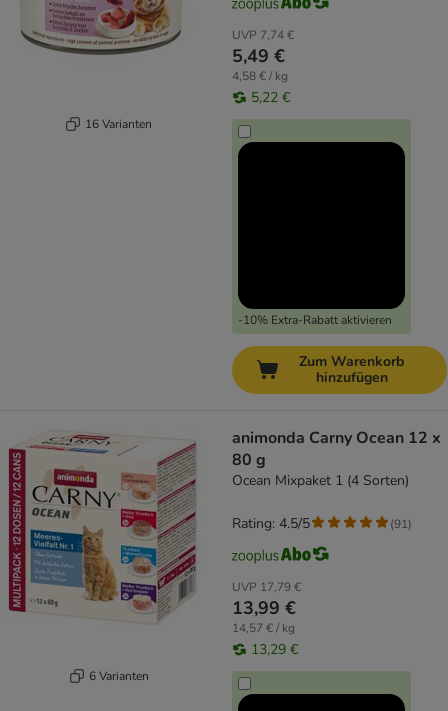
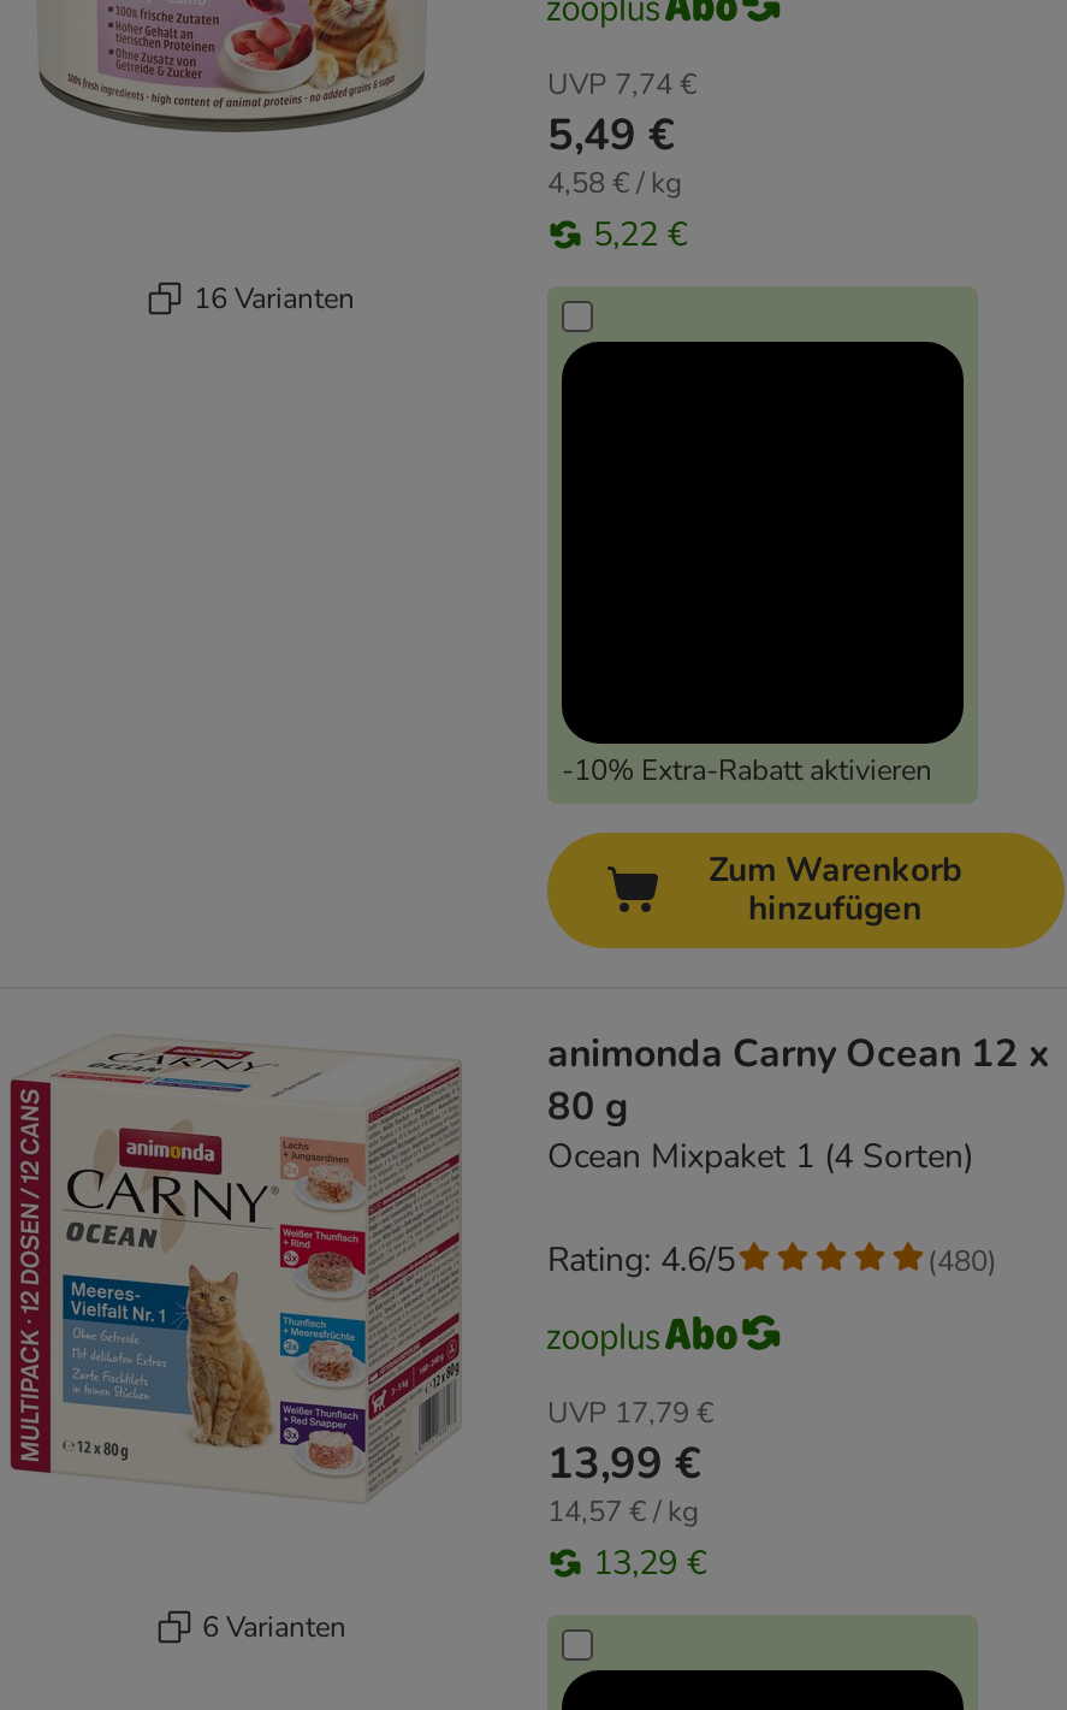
- Rating: 4.5/5
+ Rating: 4.6/5

- (91)
+ (480)
